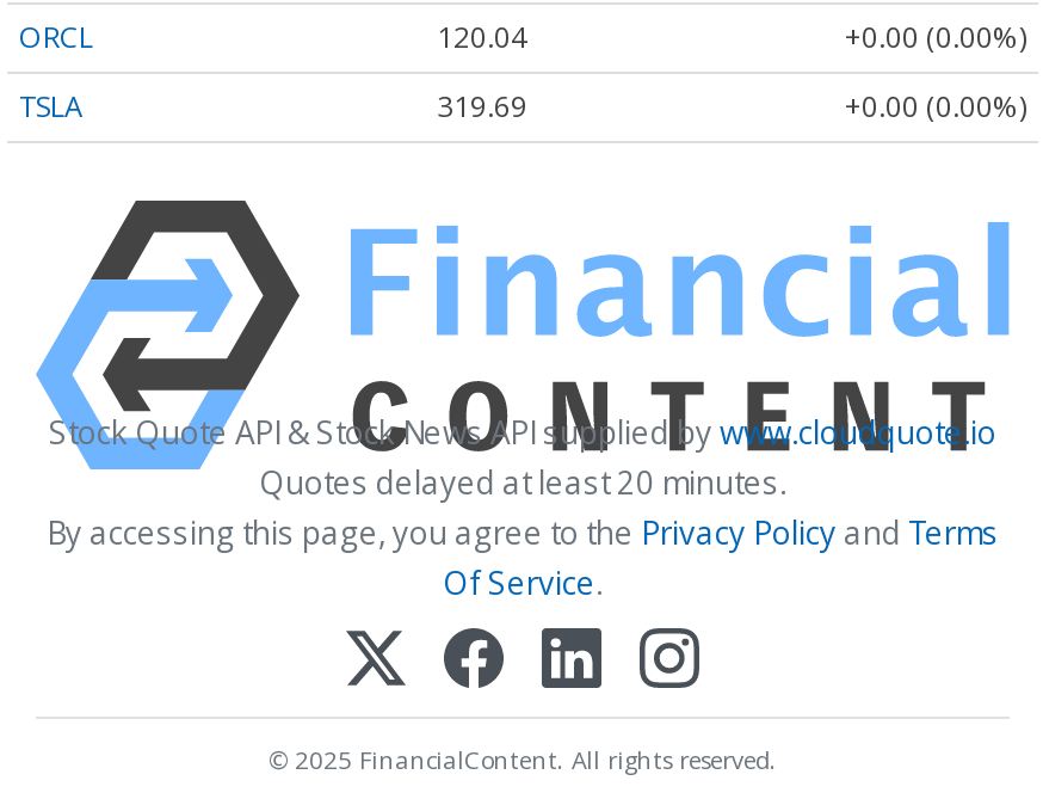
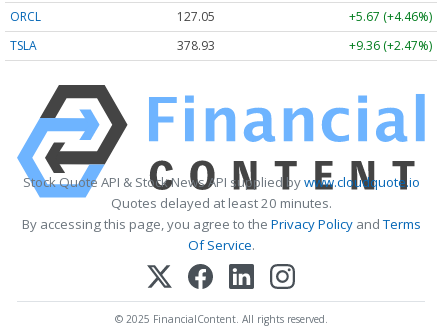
- 120.04
+ 127.05

- +0.00 (0.00%)
+ +5.67 (+4.46%)

- 319.69
+ 378.93

- +0.00 (0.00%)
+ +9.36 (+2.47%)
